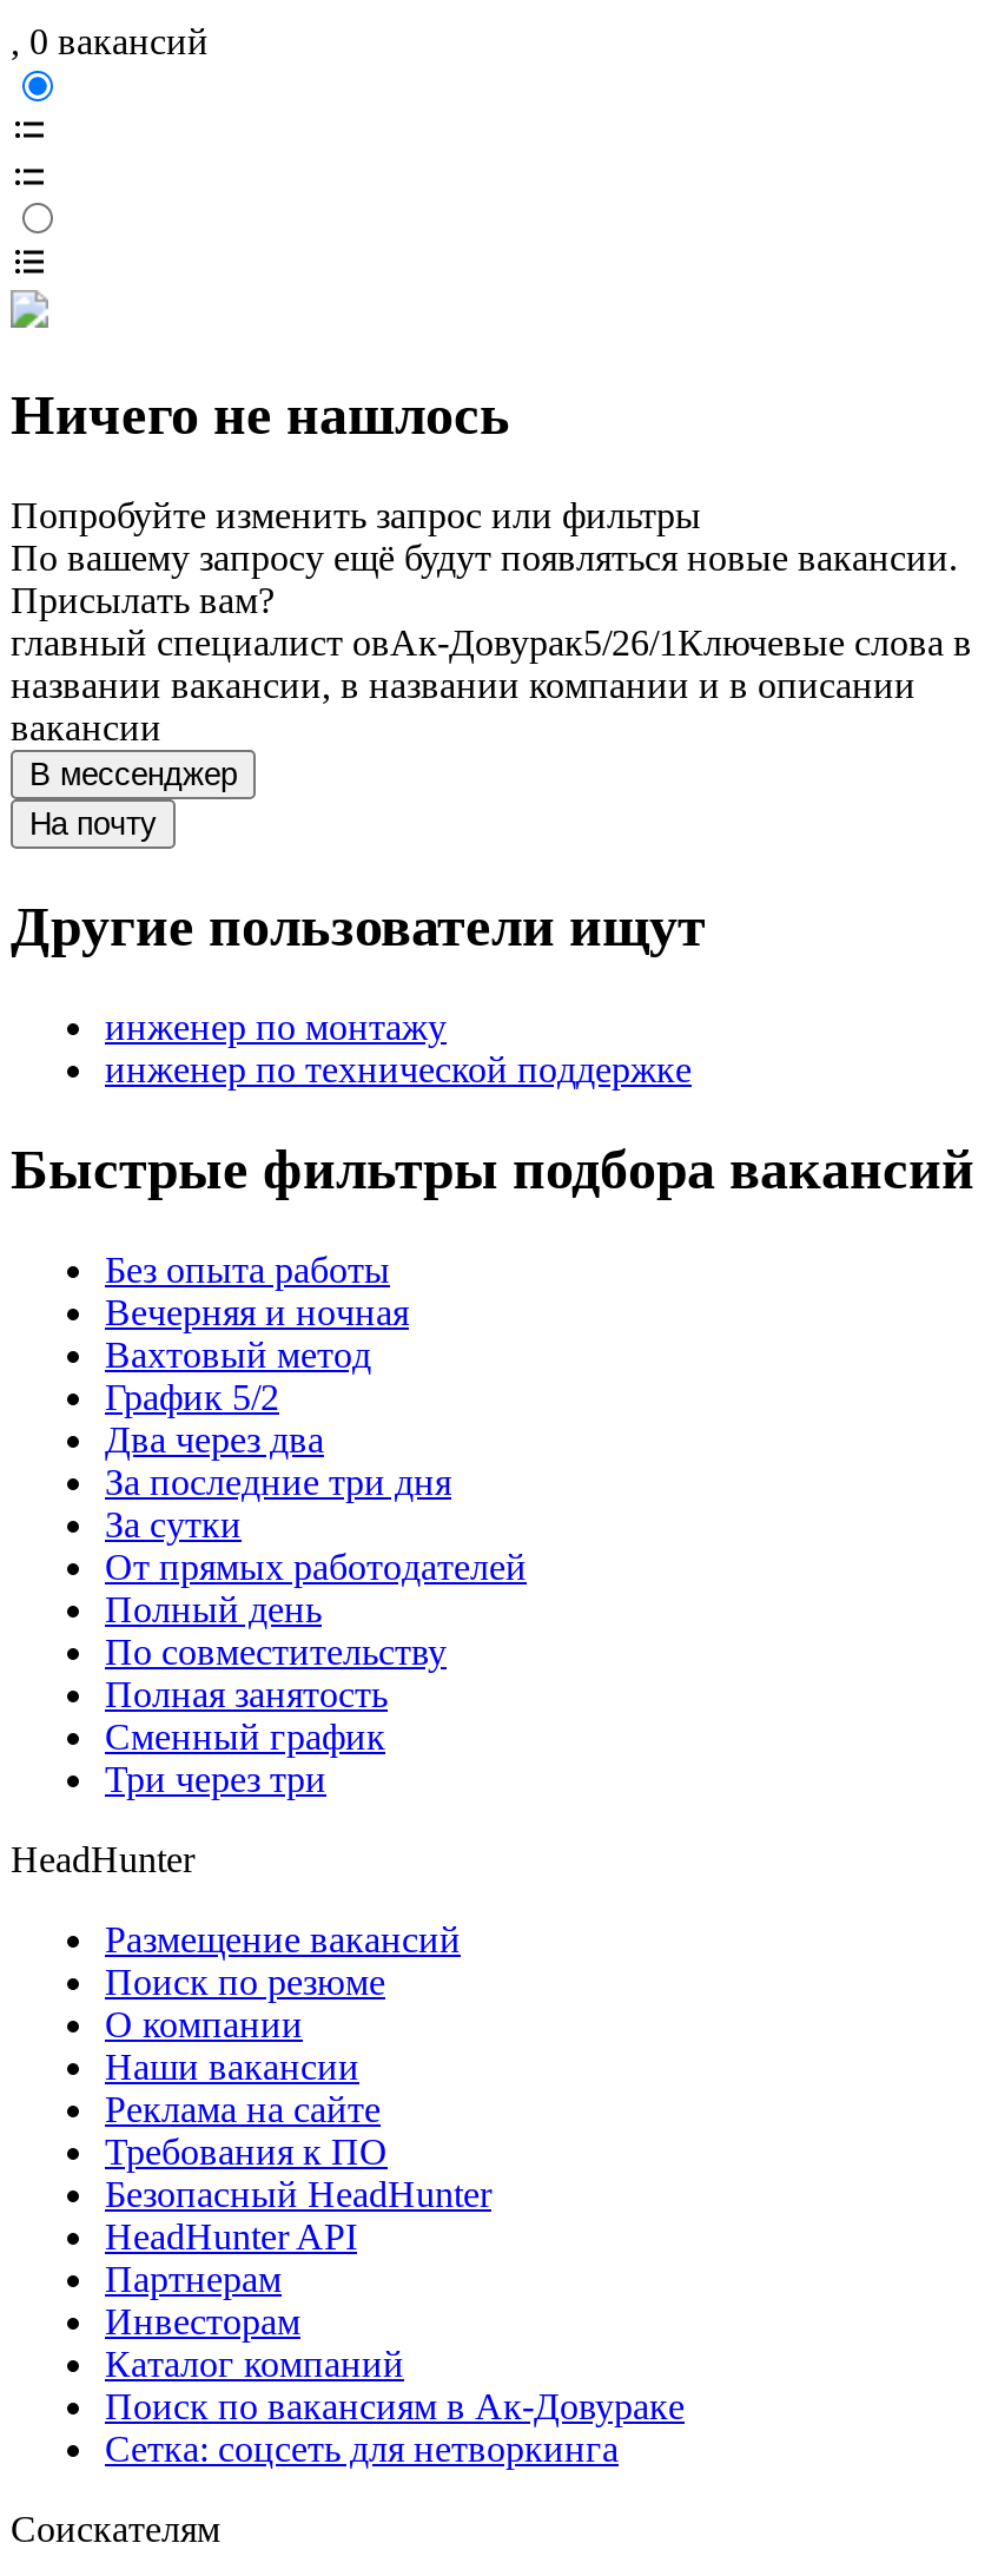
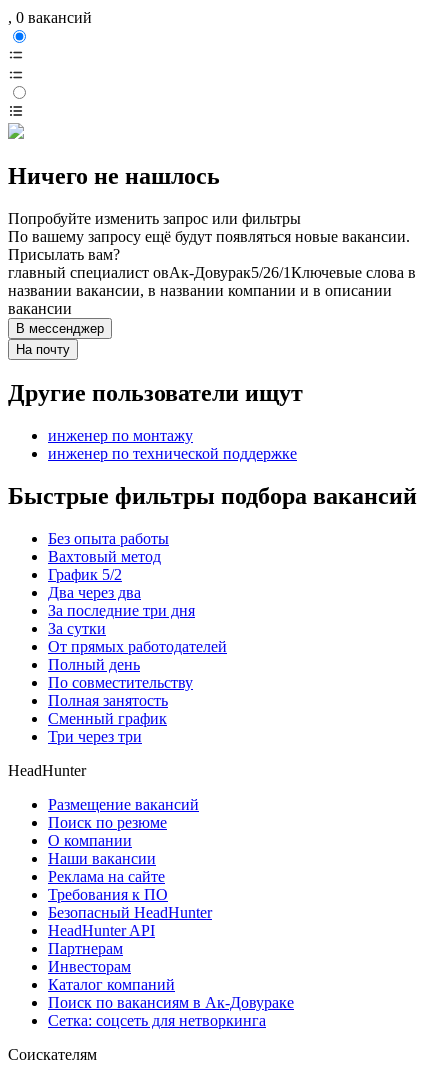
- Вечерняя и ночная
